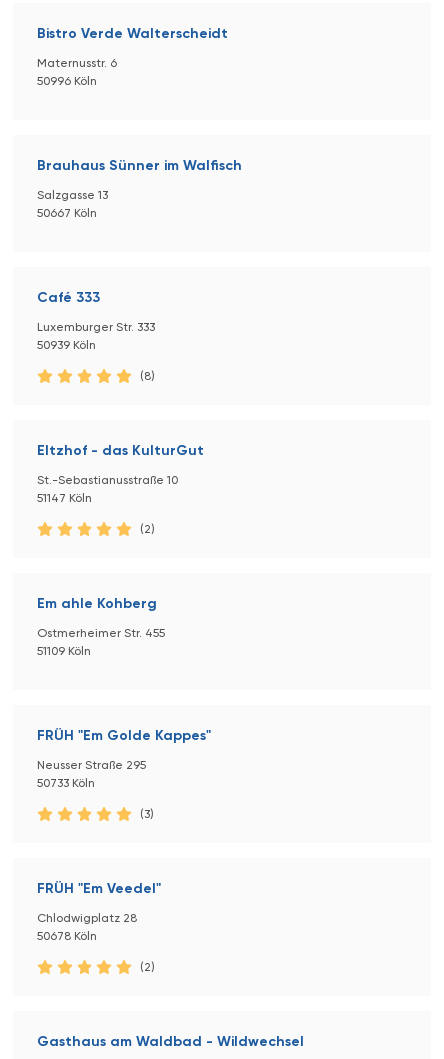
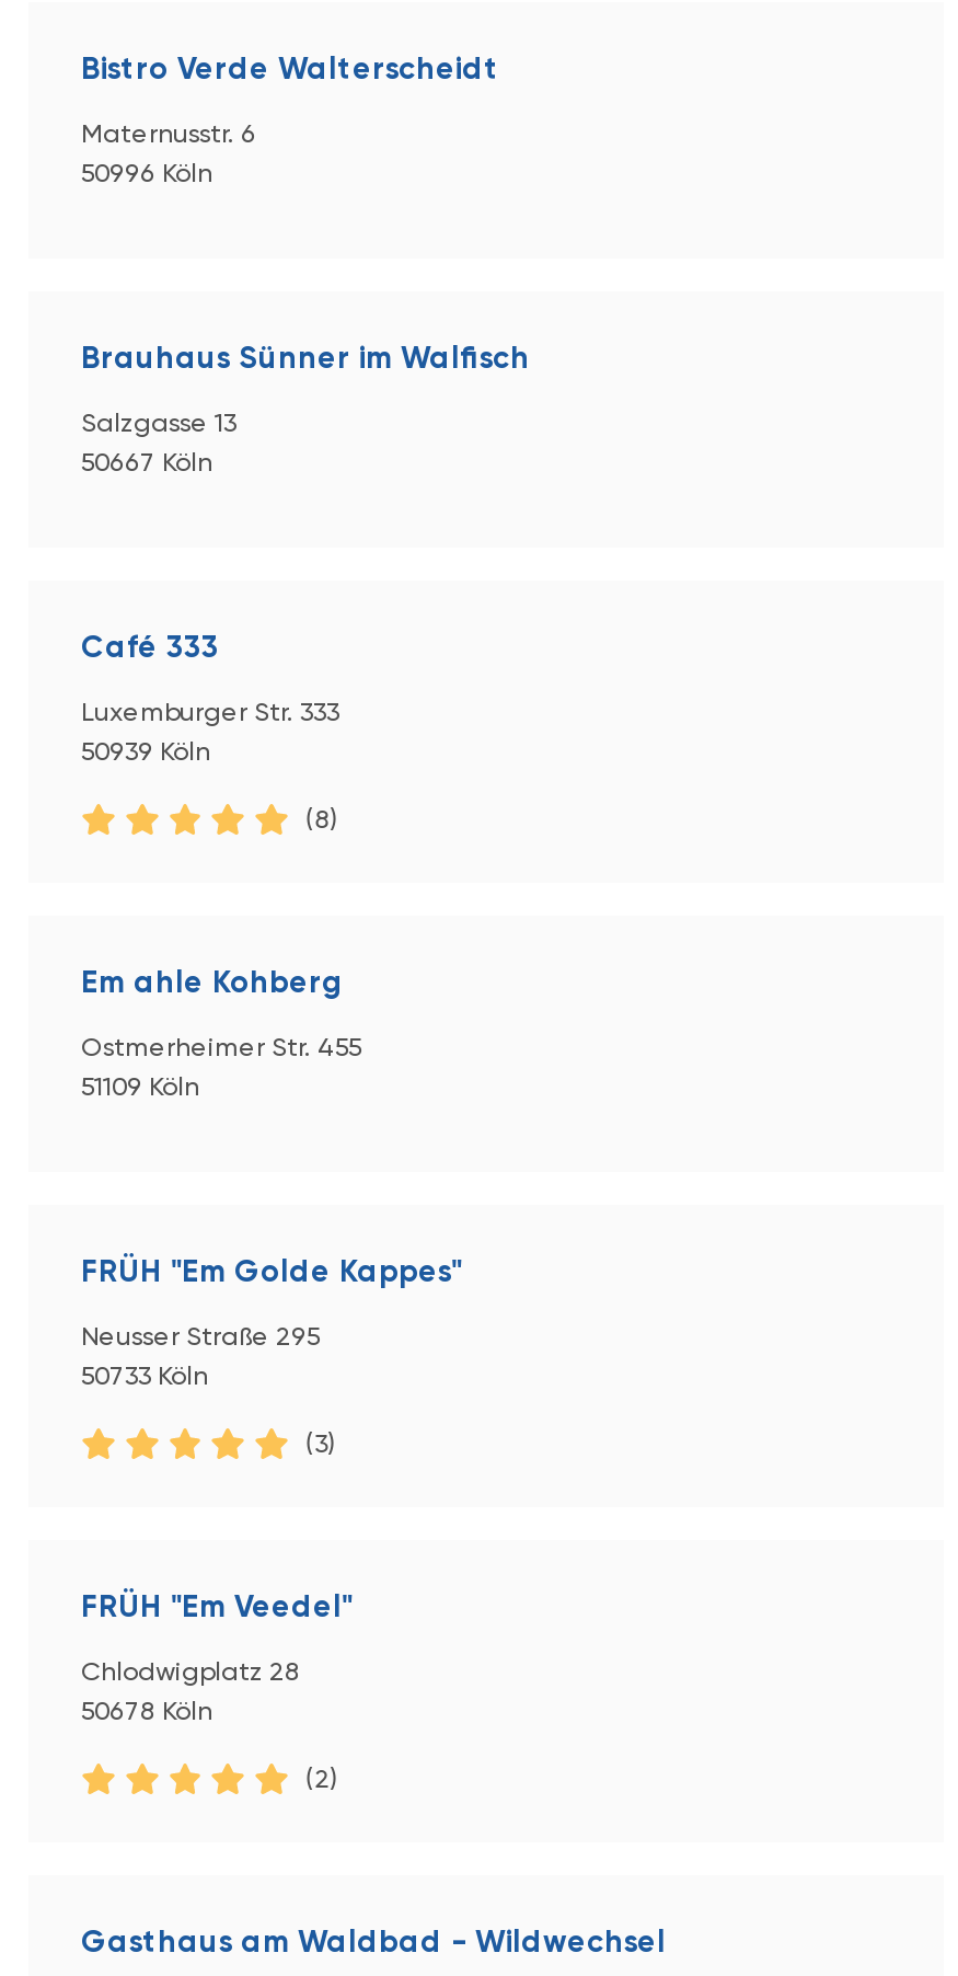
- Eltzhof - das KulturGut
- St.-Sebastianusstraße 10
- 51147 Köln
- (2)
